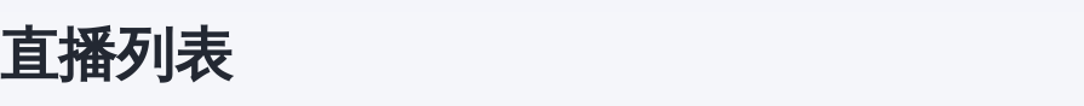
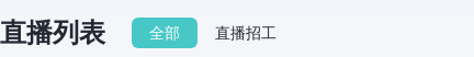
+ 全部
+ 直播招工
